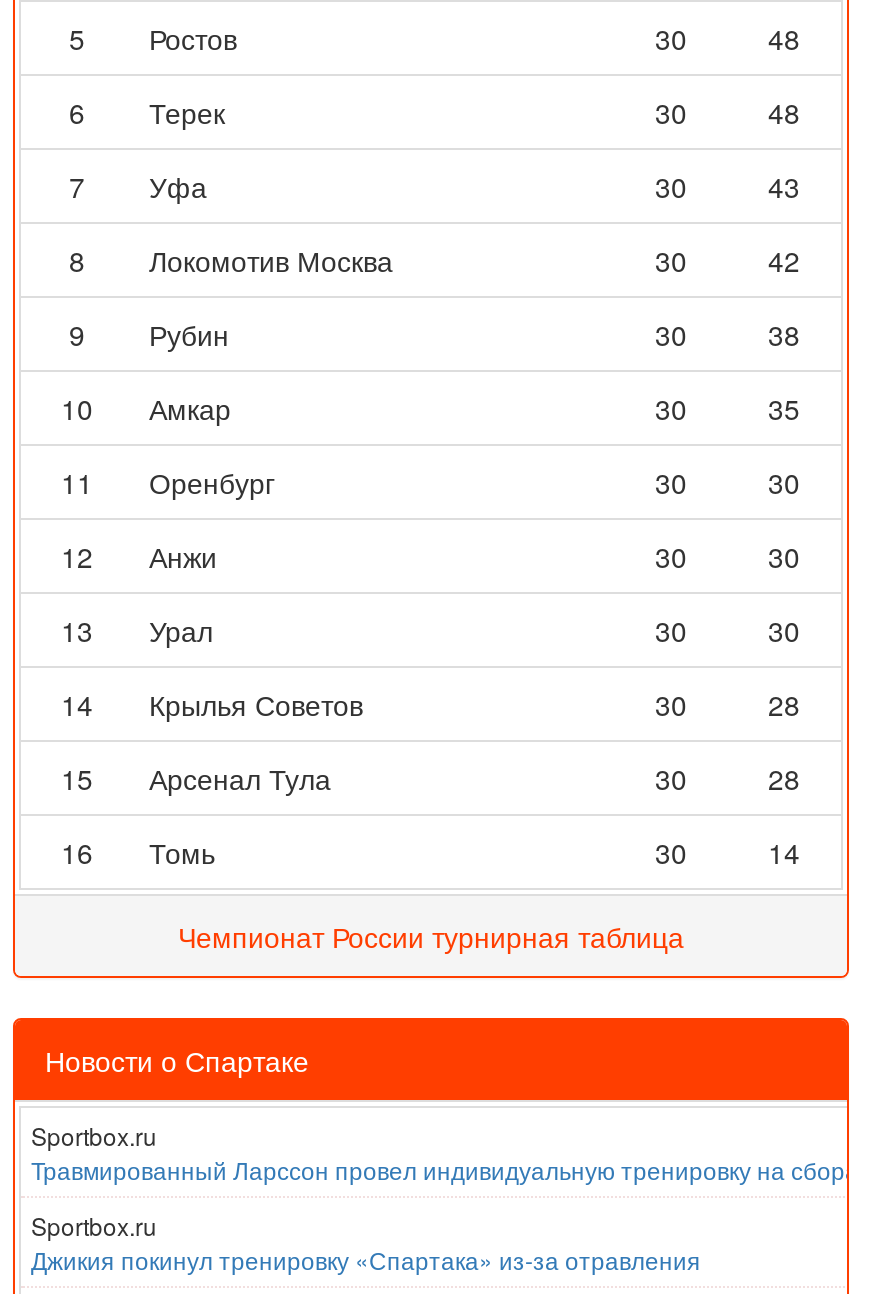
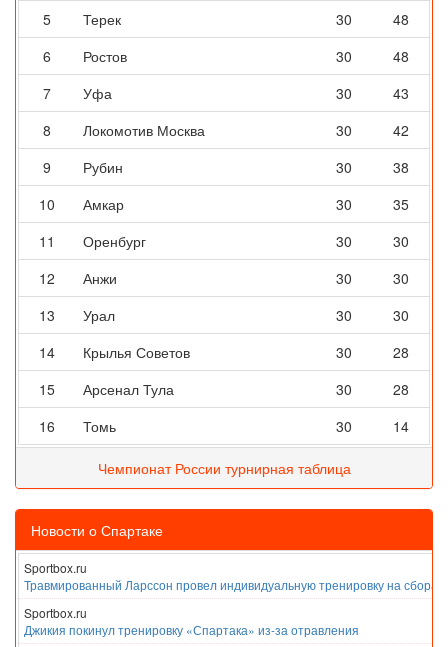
moved down: Ростов

moved up: Терек
